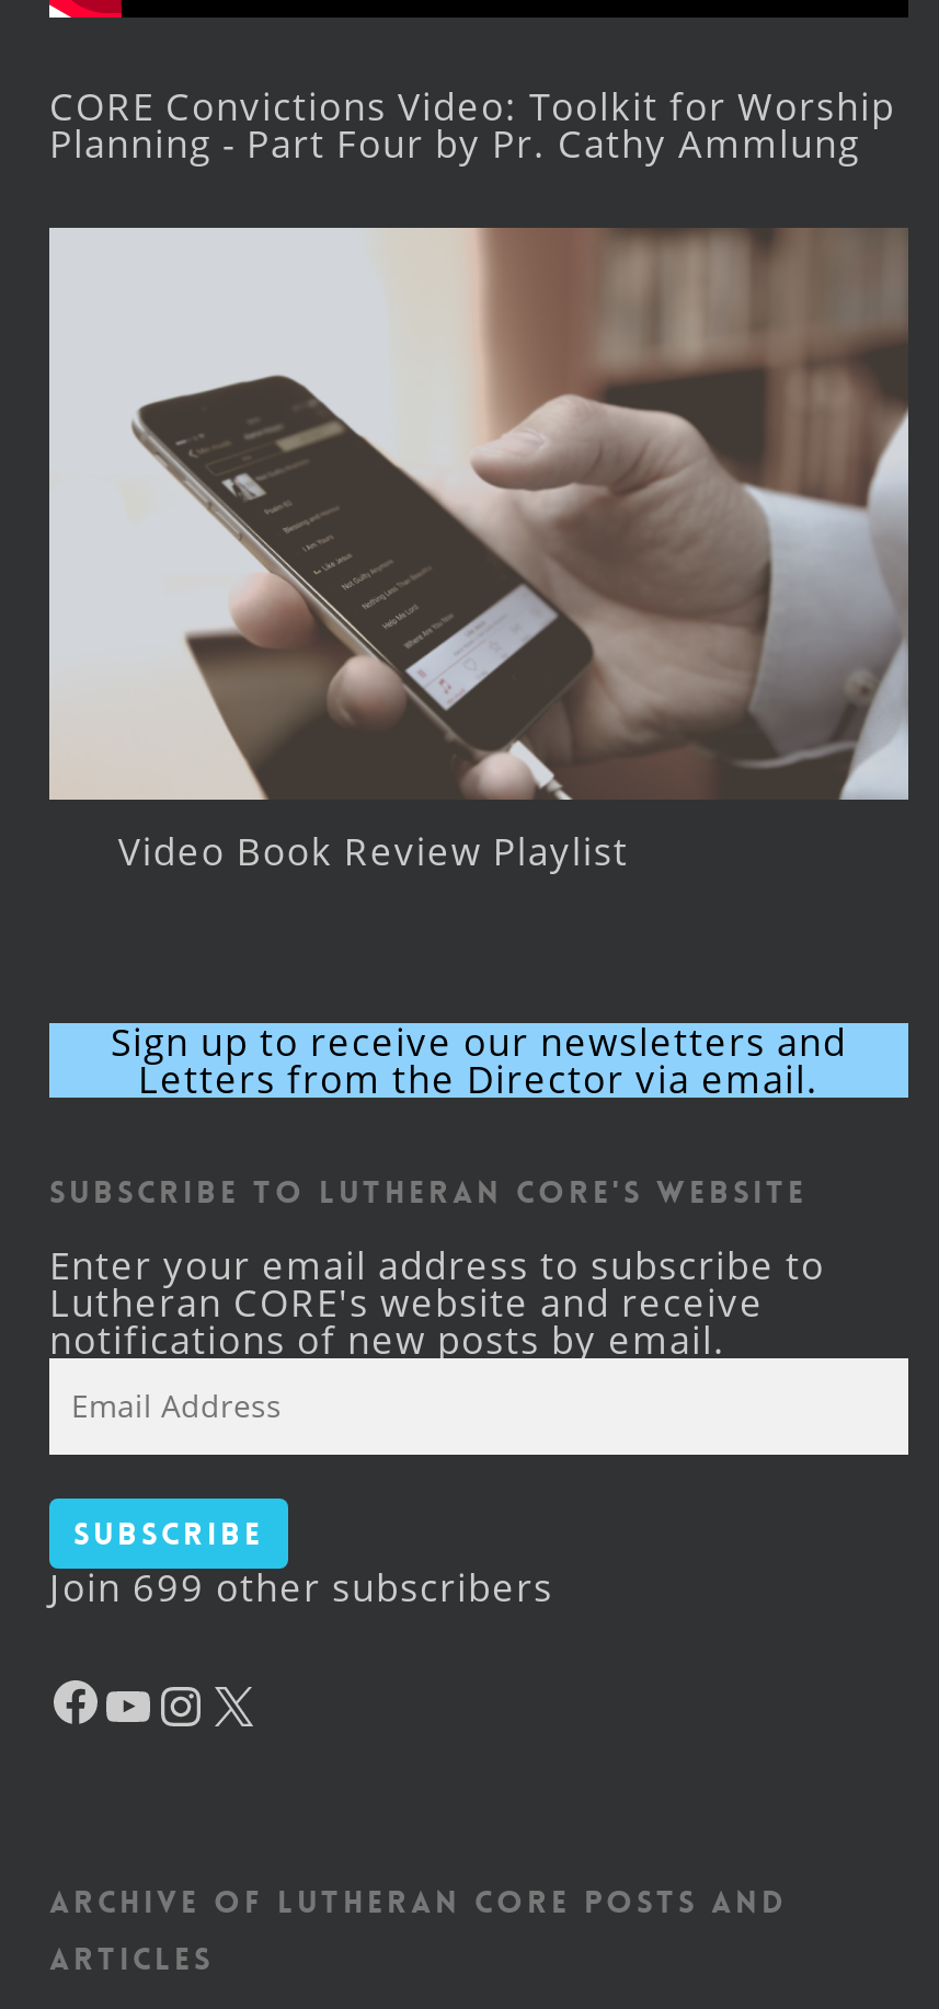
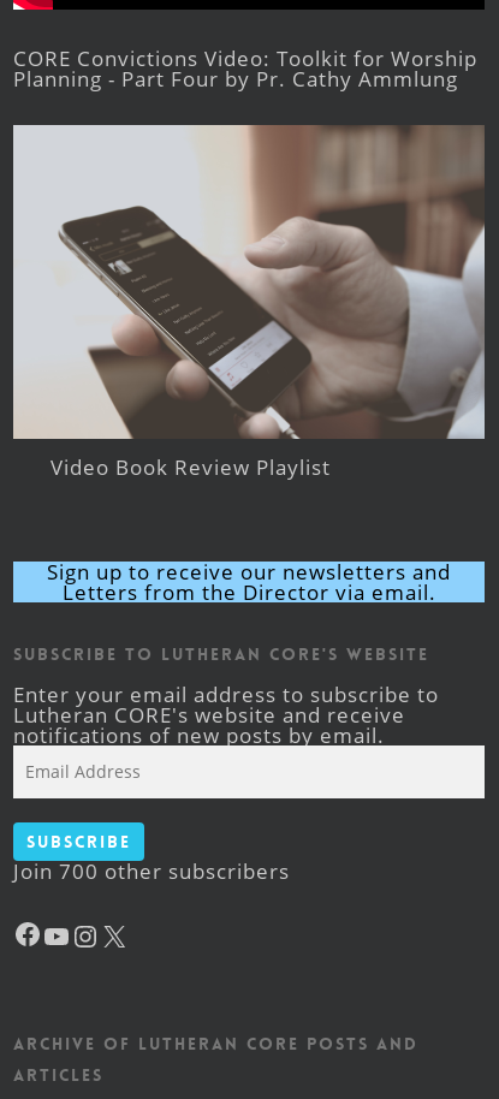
- Join 699 other subscribers
+ Join 700 other subscribers
